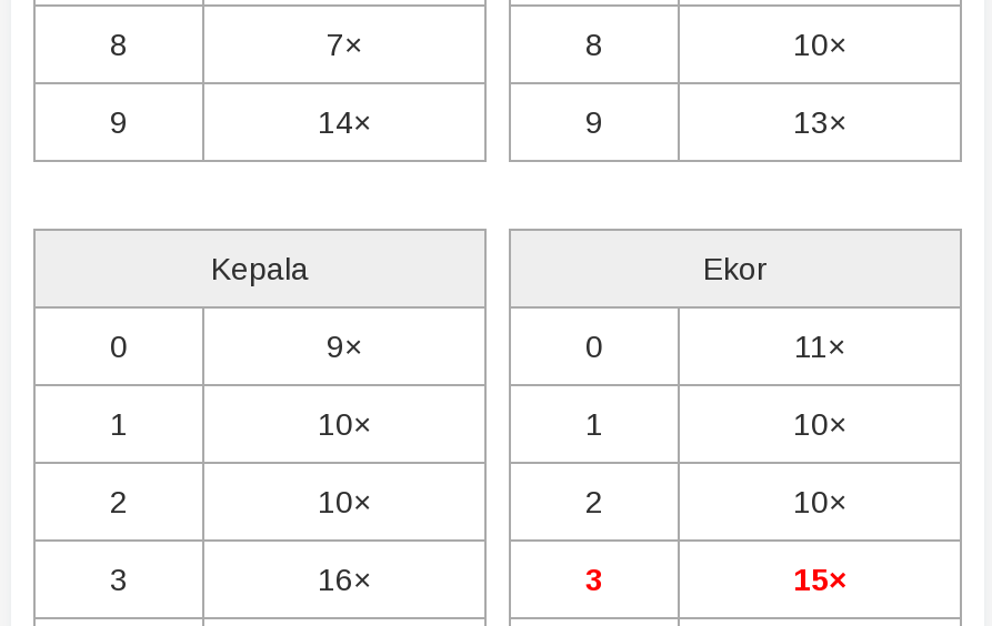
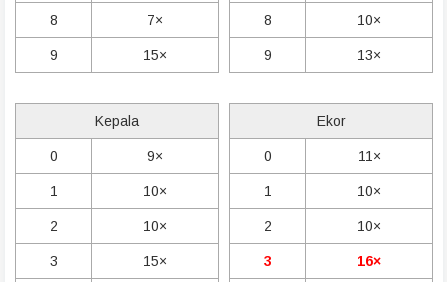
- 14×
+ 15×

- 16×
+ 15×

- 15×
+ 16×
